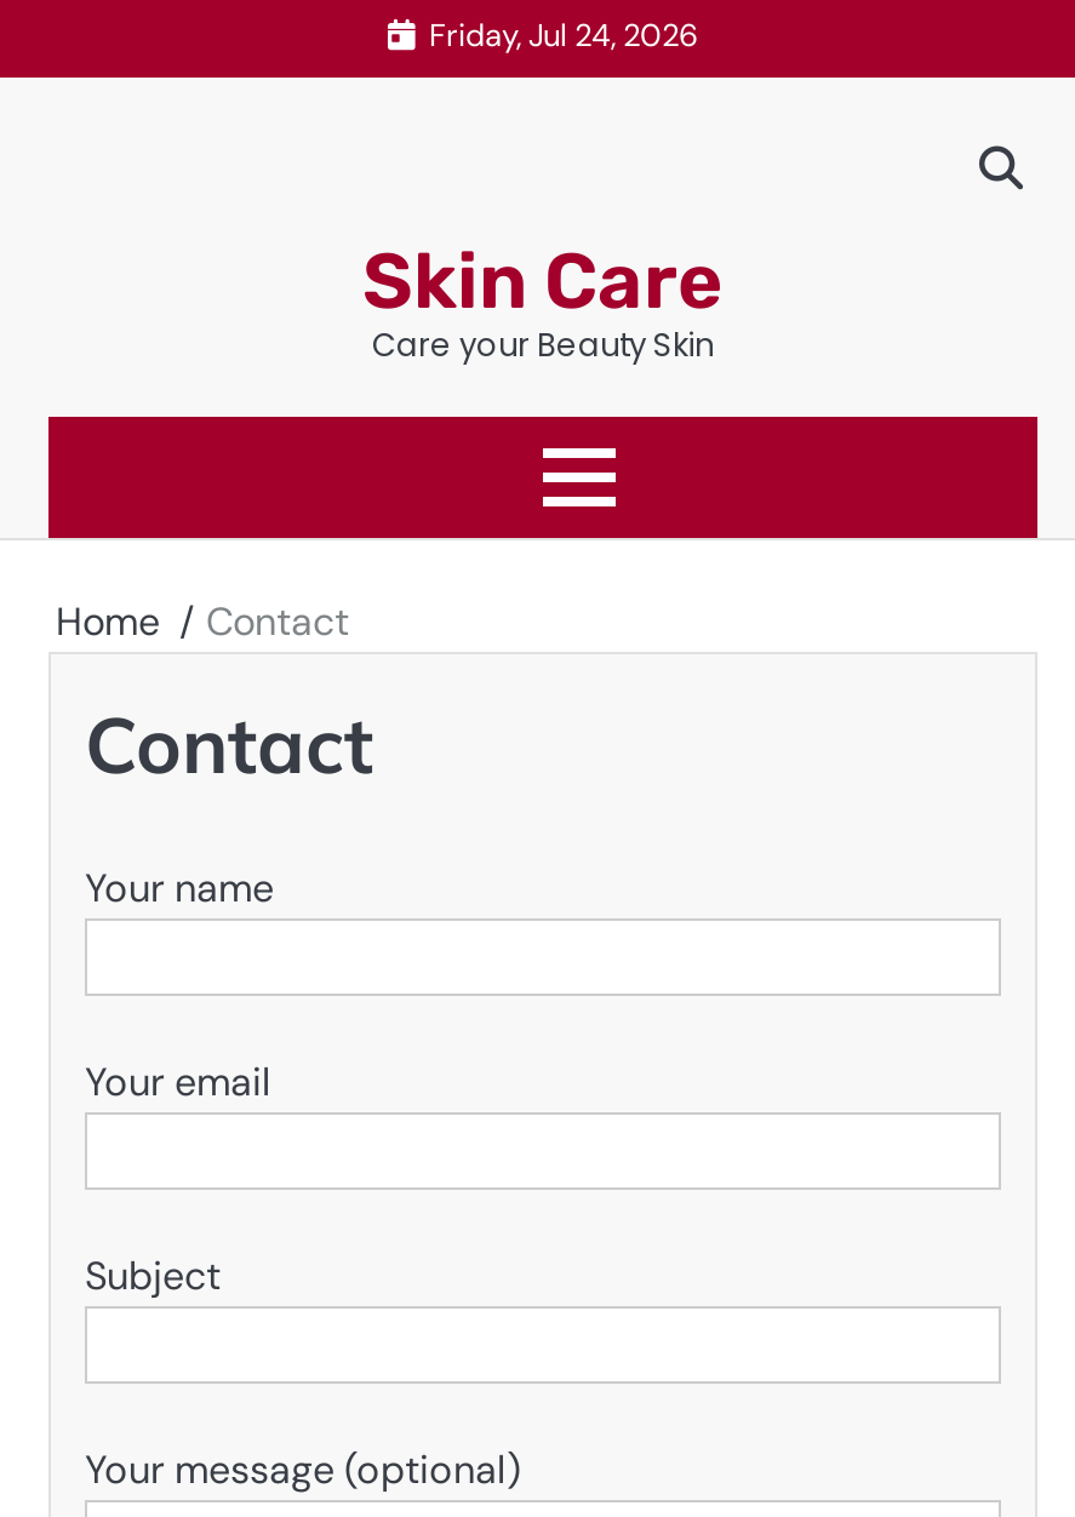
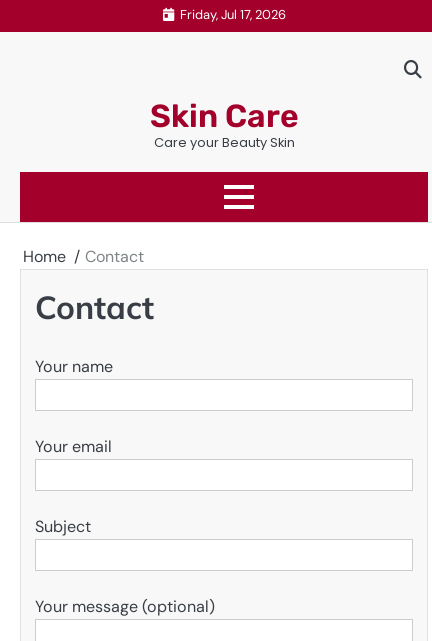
- Friday, Jul 24, 2026
+ Friday, Jul 17, 2026
